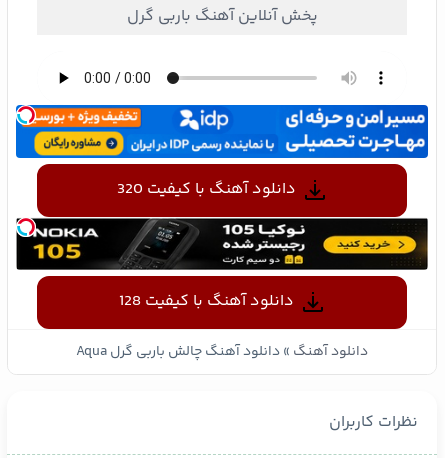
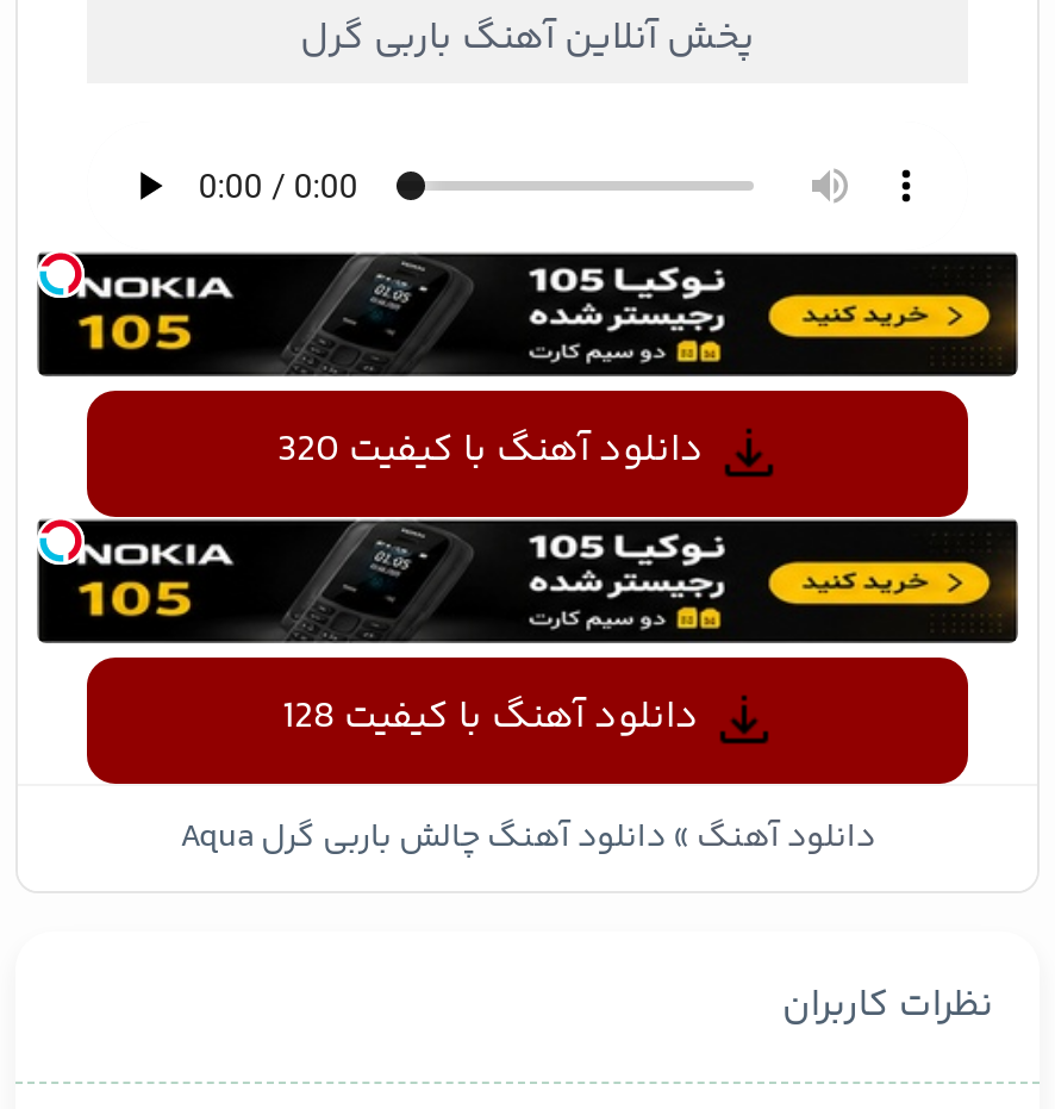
- [image]
+ [image]
